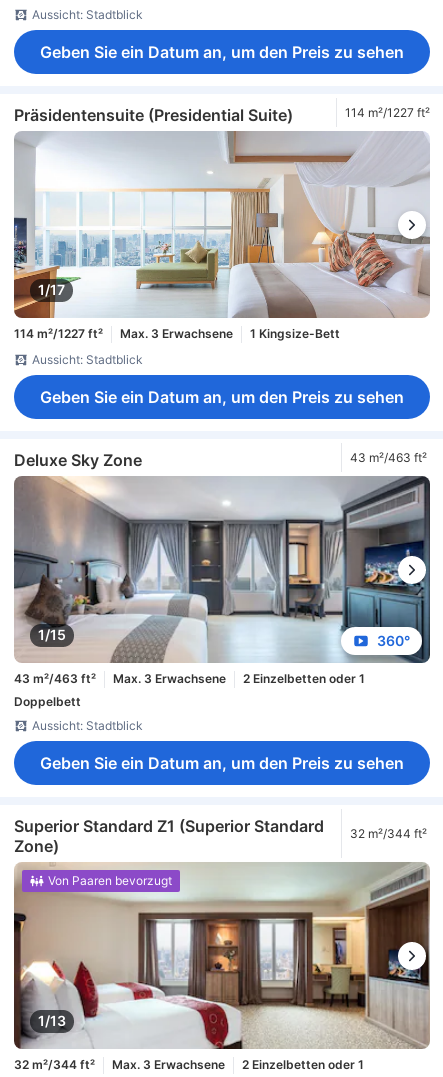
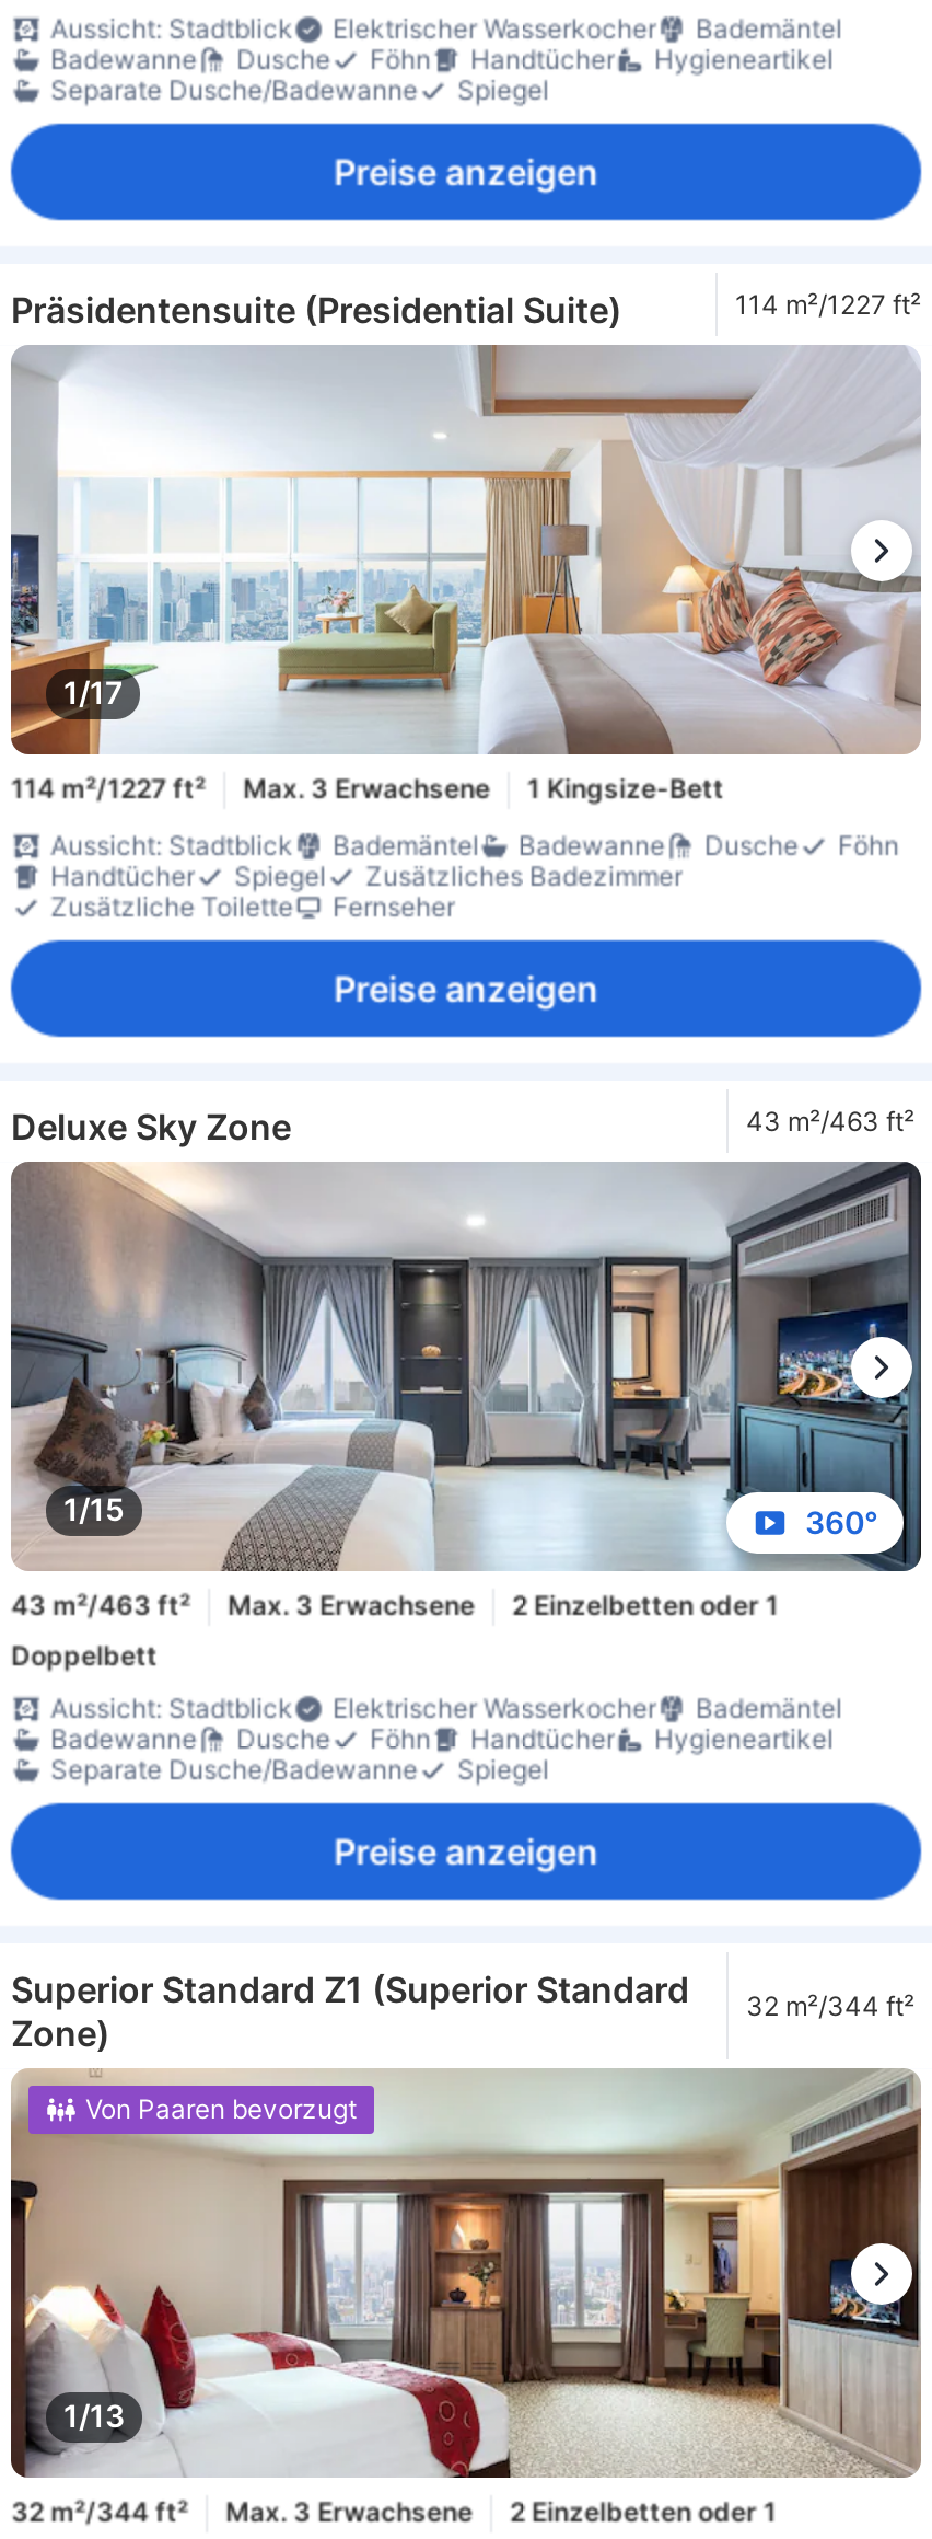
- Geben Sie ein Datum an, um den Preis zu sehen
+ Elektrischer Wasserkocher
+ Bademäntel
+ Badewanne
+ Dusche
+ Föhn
+ Handtücher
+ Hygieneartikel
+ Separate Dusche/Badewanne
+ Spiegel
+ Preise anzeigen

- Geben Sie ein Datum an, um den Preis zu sehen
+ Bademäntel
+ Badewanne
+ Dusche
+ Föhn
+ Handtücher
+ Spiegel
+ Zusätzliches Badezimmer
+ Zusätzliche Toilette
+ Fernseher
+ Preise anzeigen

- Geben Sie ein Datum an, um den Preis zu sehen
+ Elektrischer Wasserkocher
+ Bademäntel
+ Badewanne
+ Dusche
+ Föhn
+ Handtücher
+ Hygieneartikel
+ Separate Dusche/Badewanne
+ Spiegel
+ Preise anzeigen
